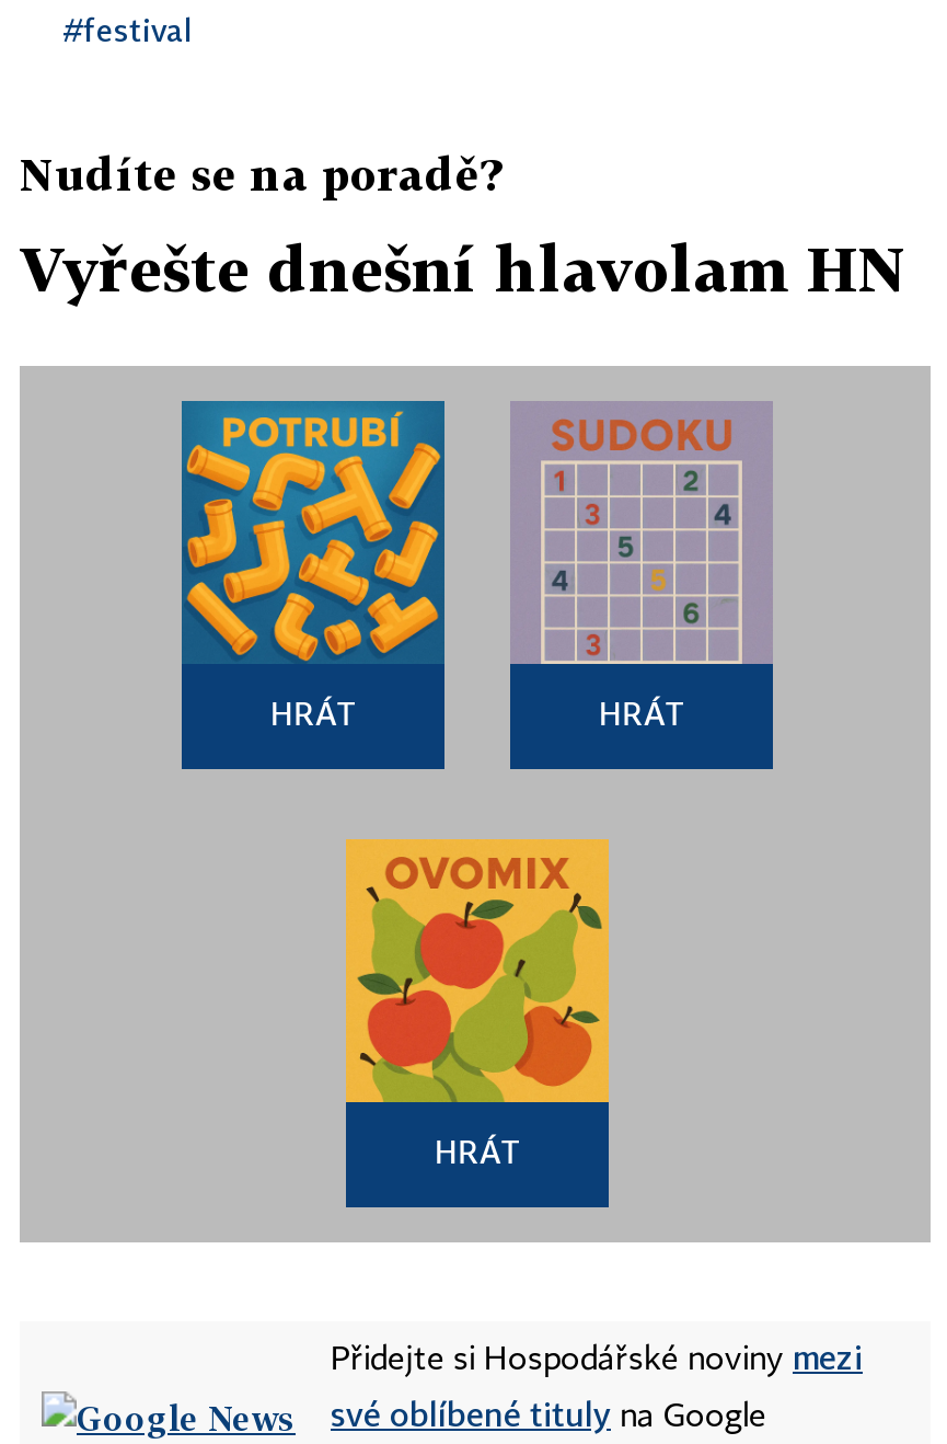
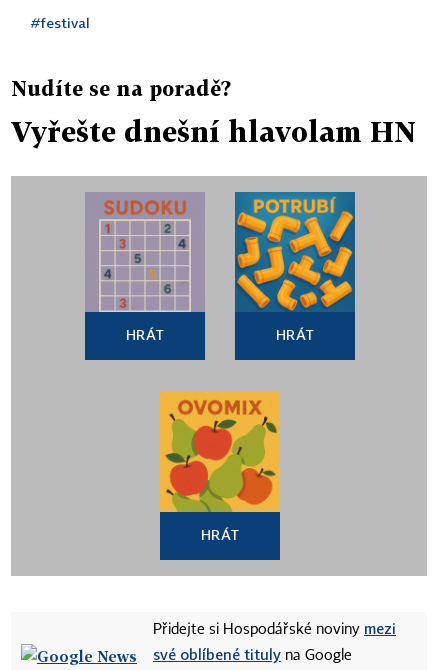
- [image]
+ [image]

- [image]
+ [image]
